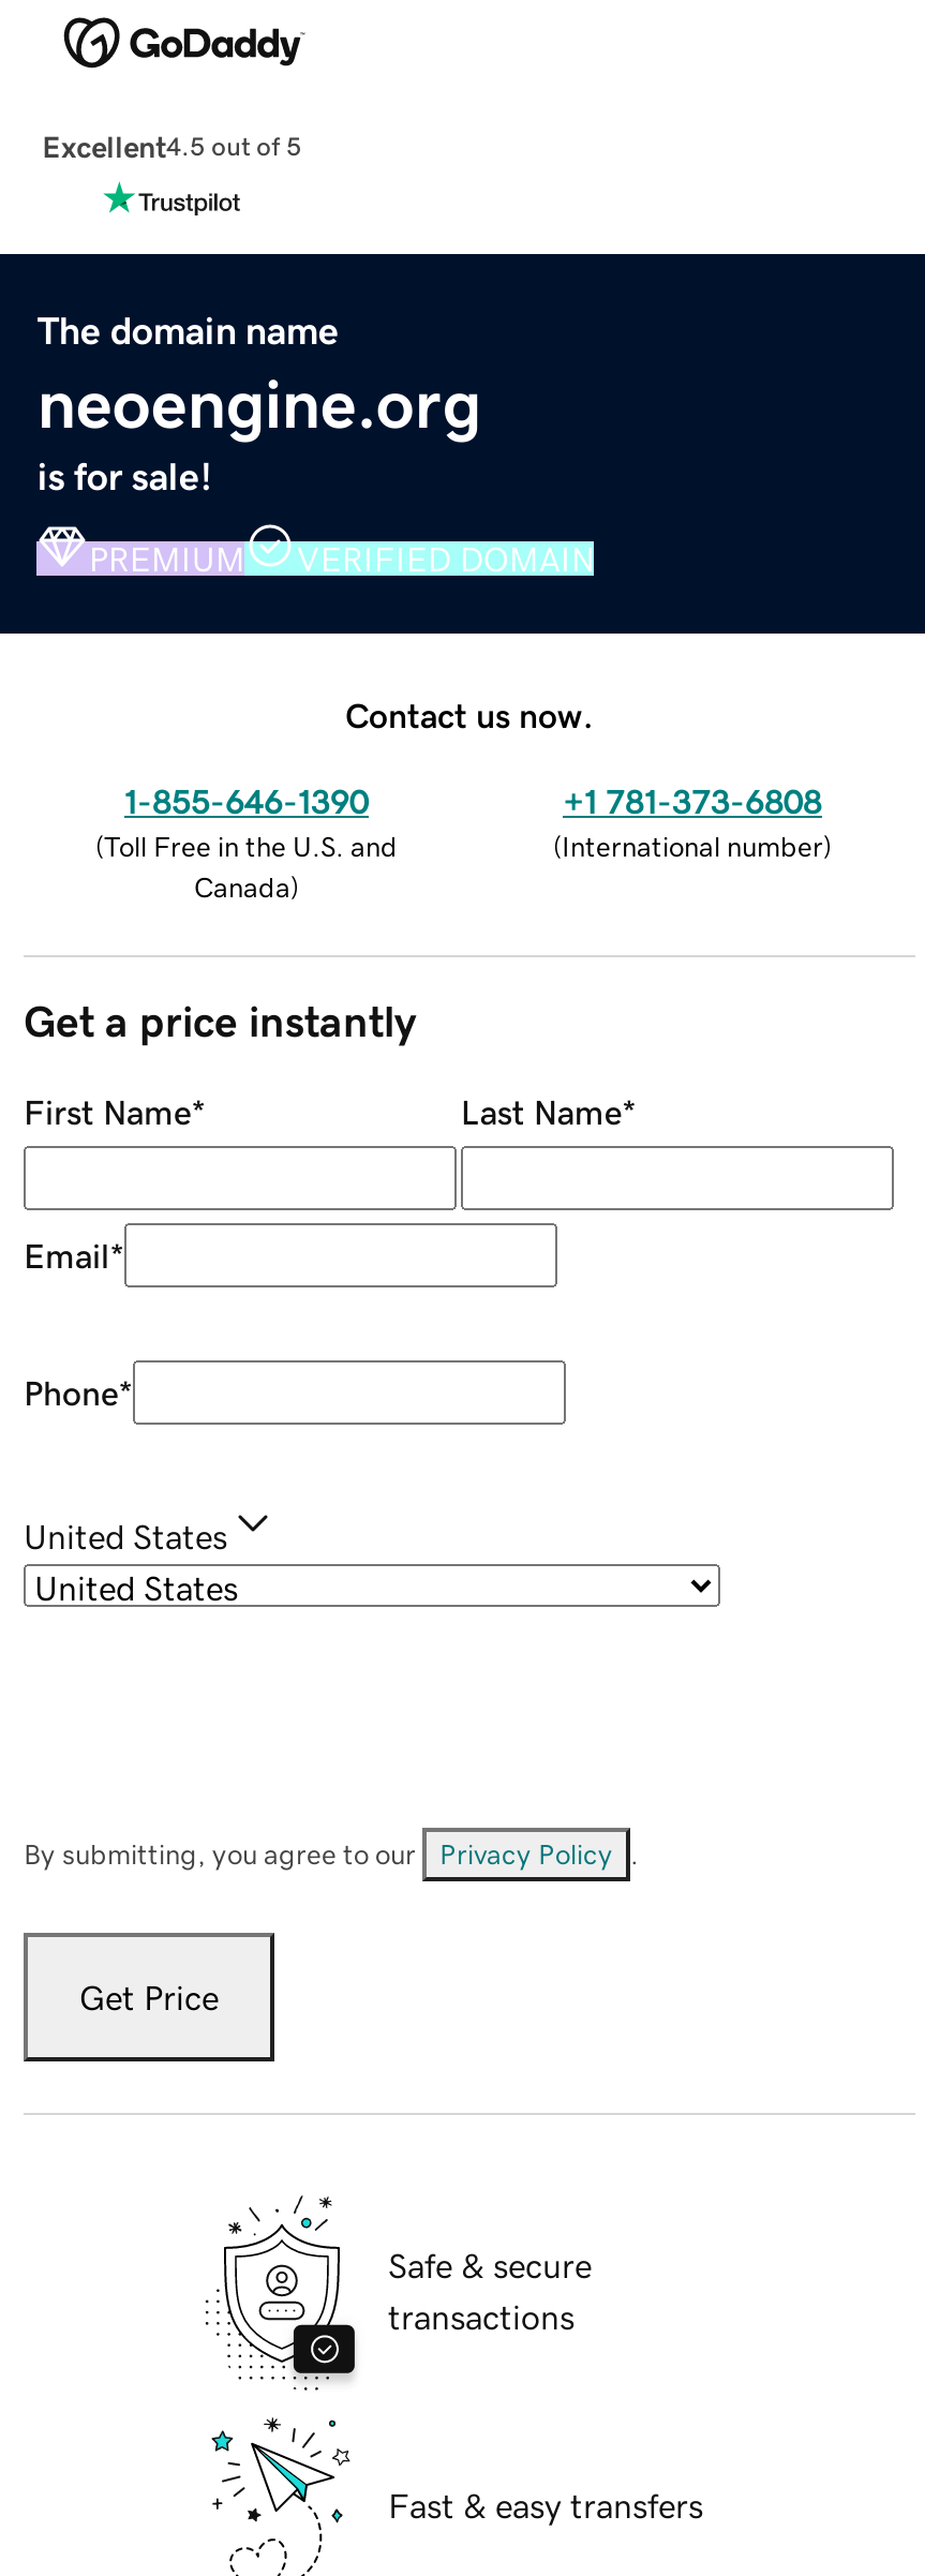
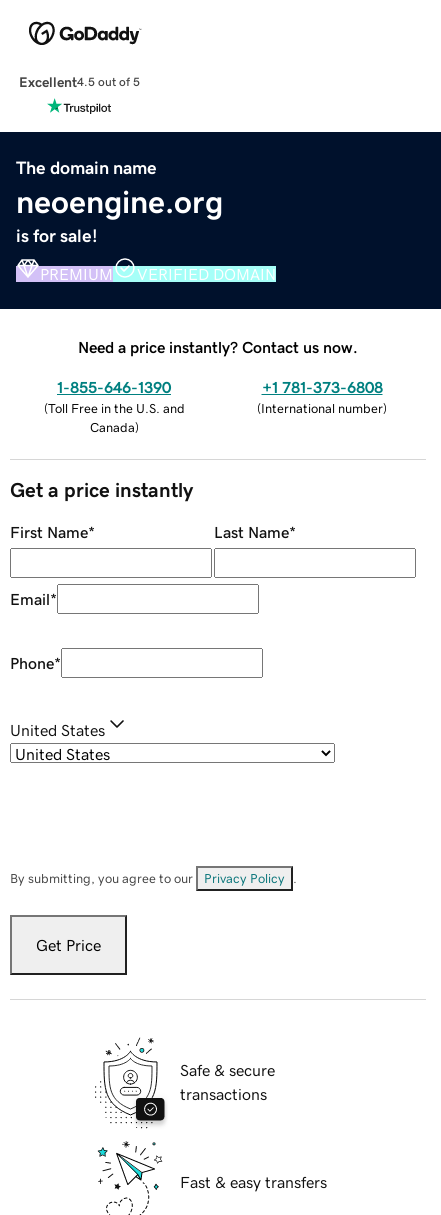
- Contact us now.
+ Need a price instantly? Contact us now.
